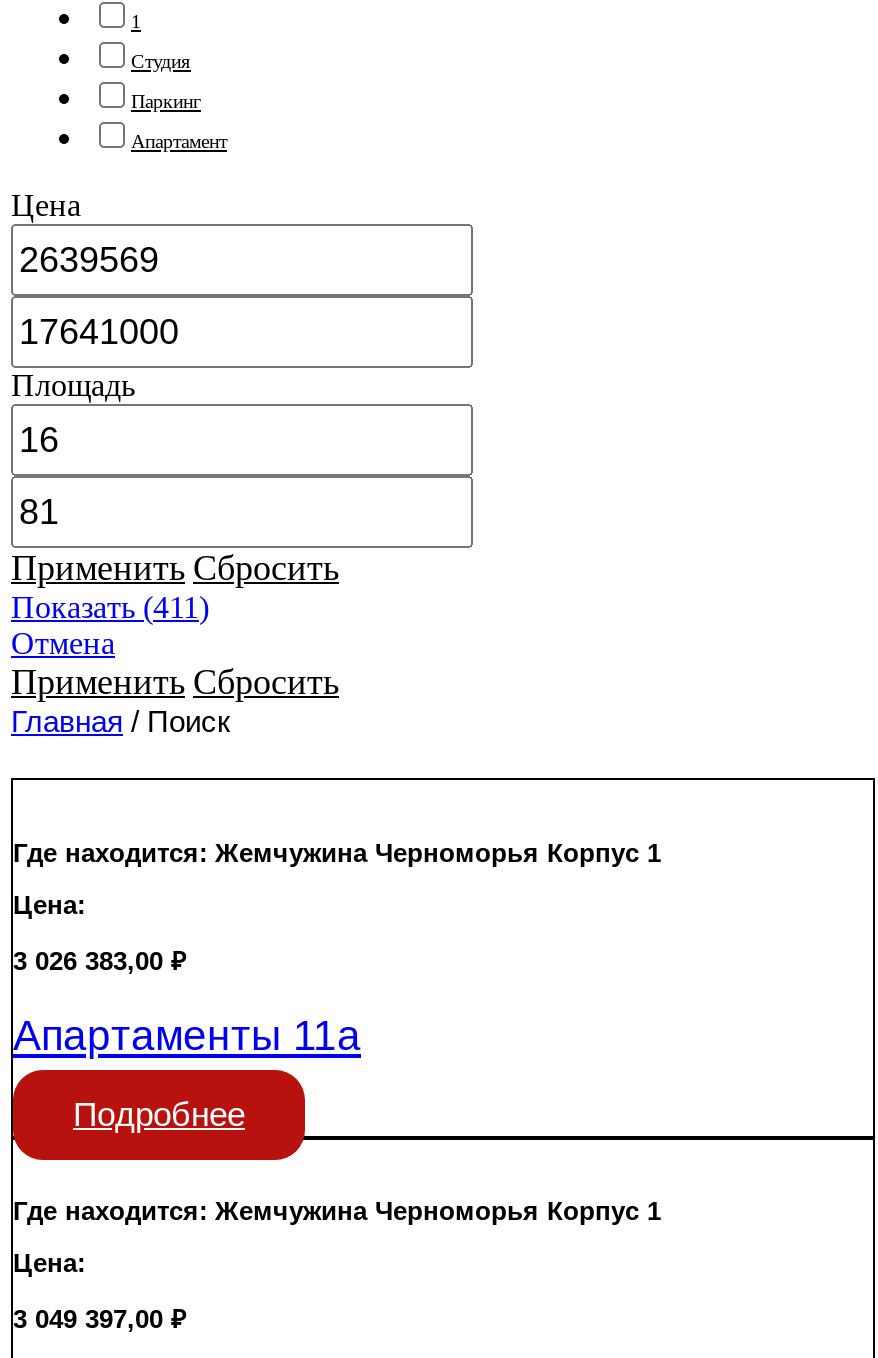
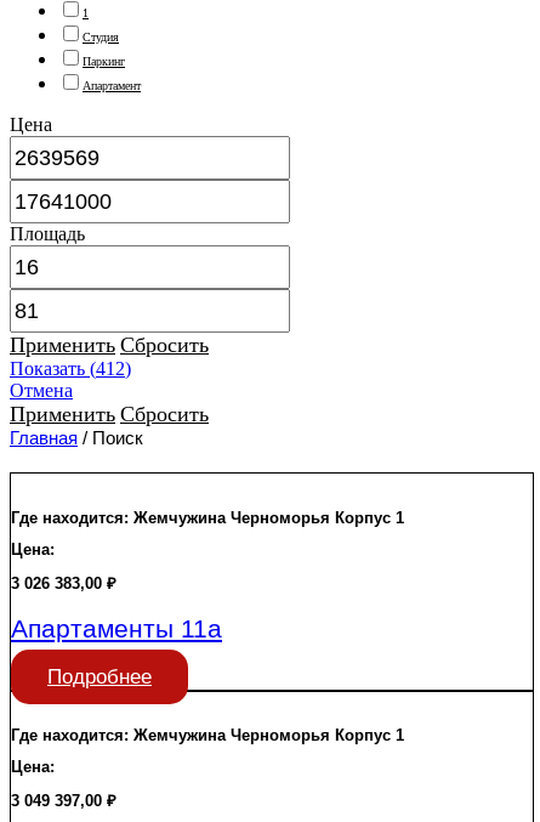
- Показать (411)
+ Показать (412)
